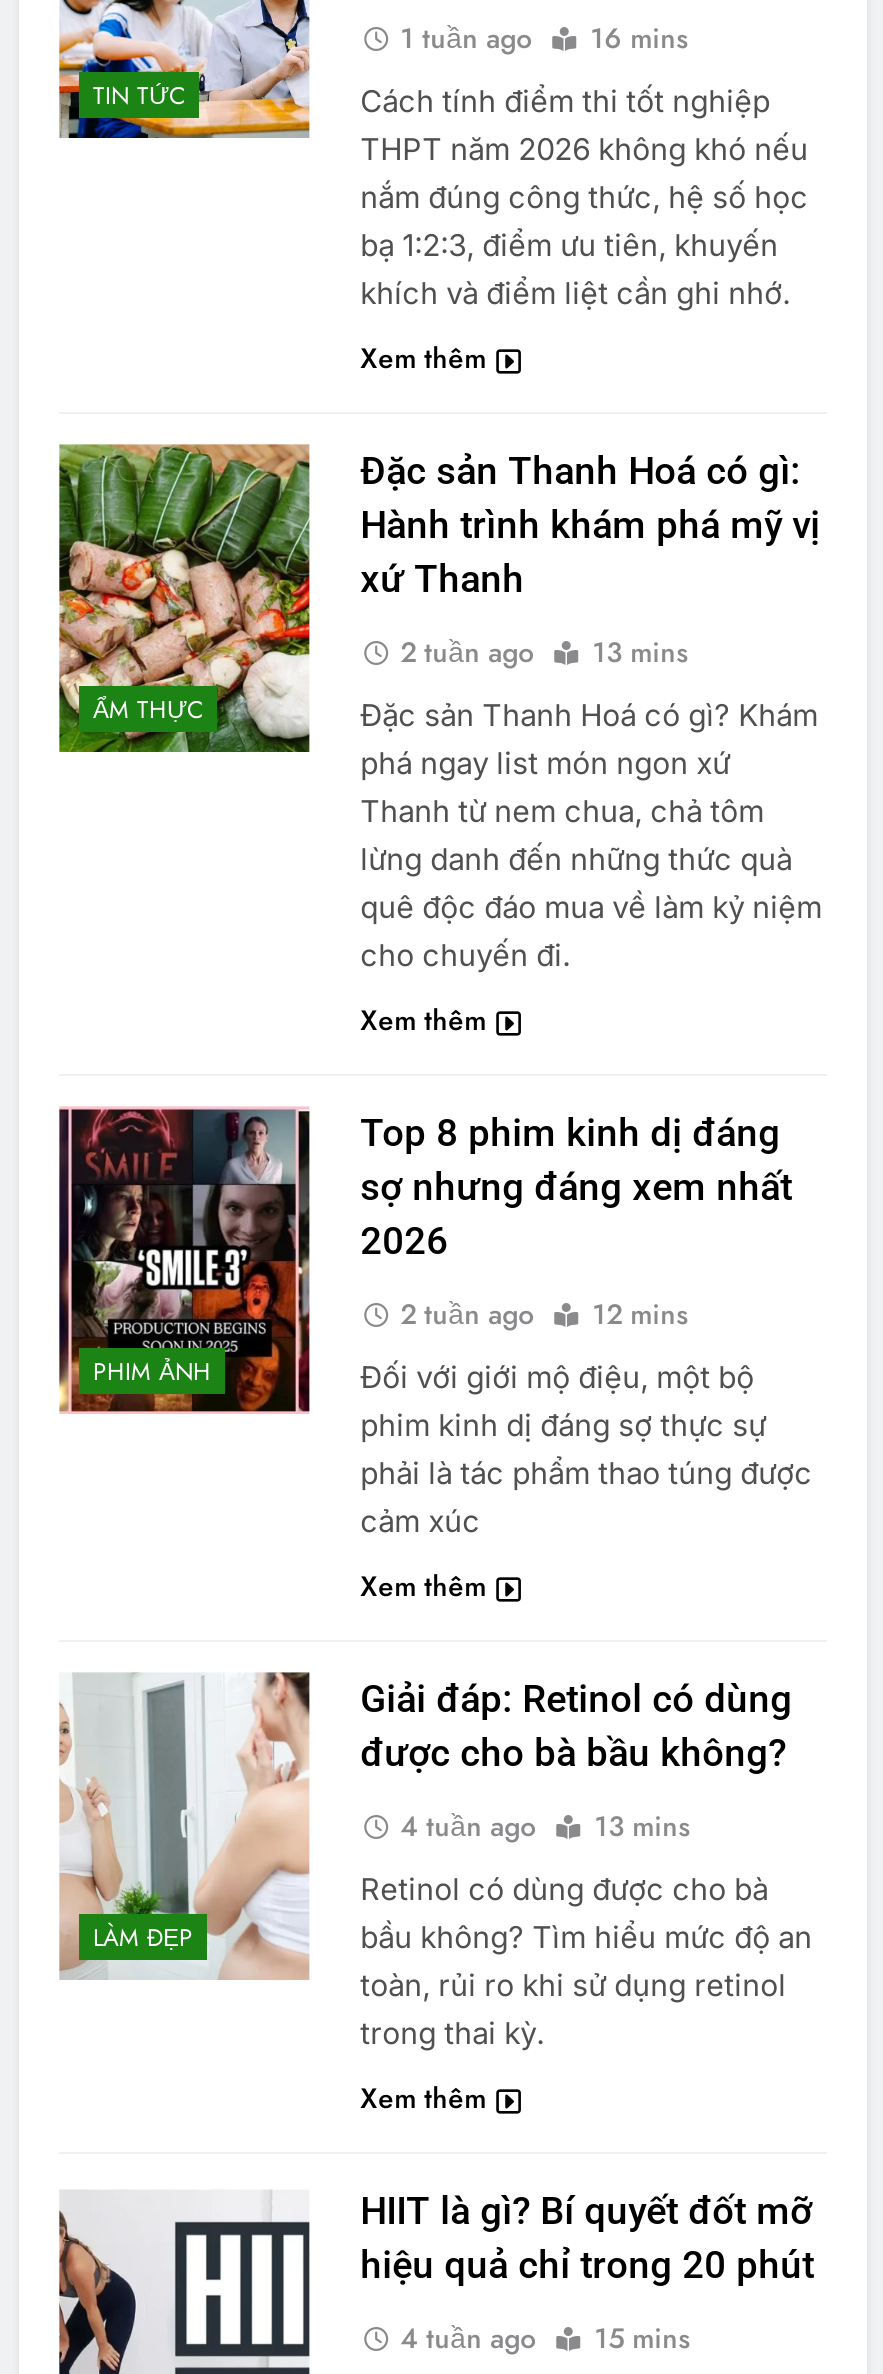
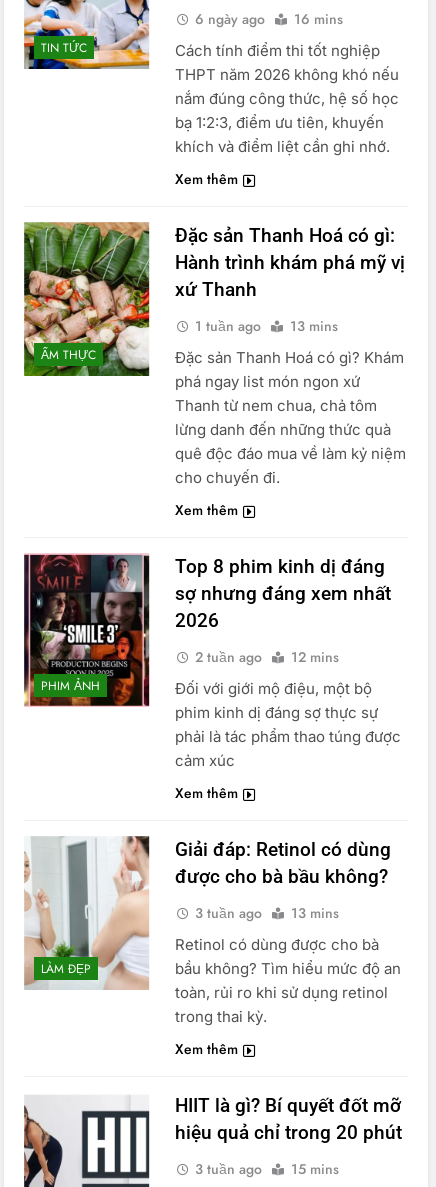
- 1 tuần ago 16 mins
+ 6 ngày ago 16 mins

- 2 tuần ago 13 mins
+ 1 tuần ago 13 mins

- 4 tuần ago 13 mins
+ 3 tuần ago 13 mins

- 4 tuần ago 15 mins
+ 3 tuần ago 15 mins
